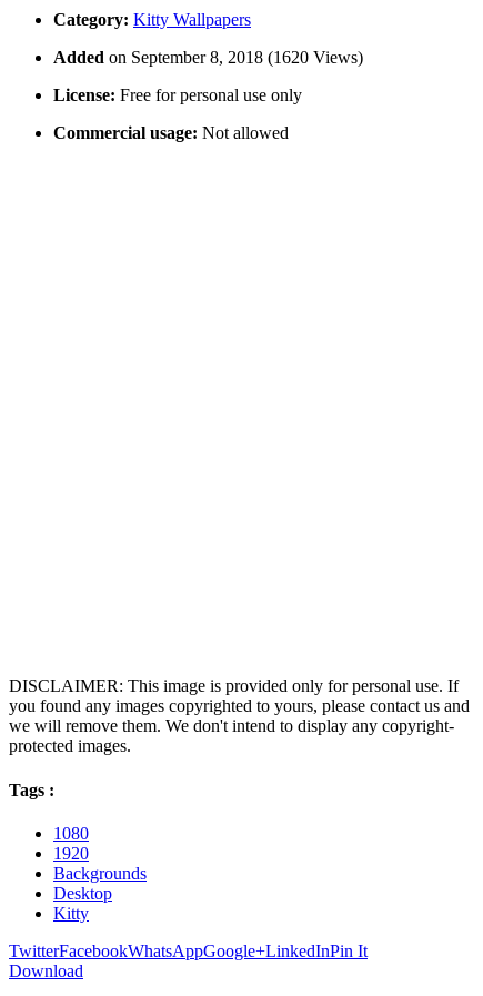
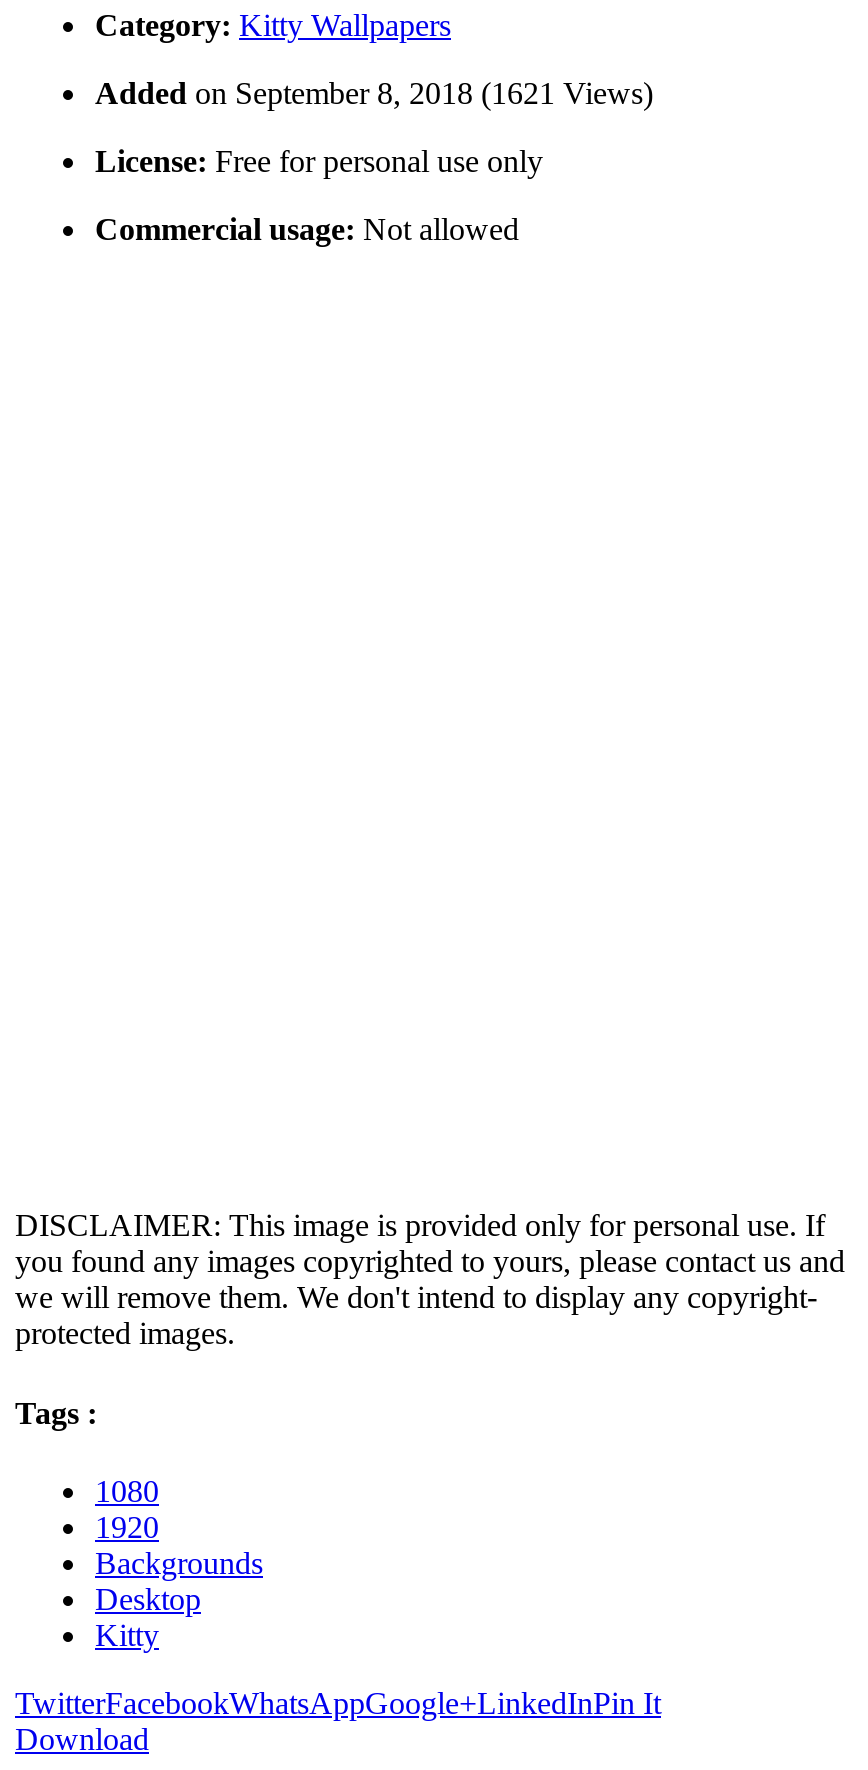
- Added on September 8, 2018 (1620 Views)
+ Added on September 8, 2018 (1621 Views)
